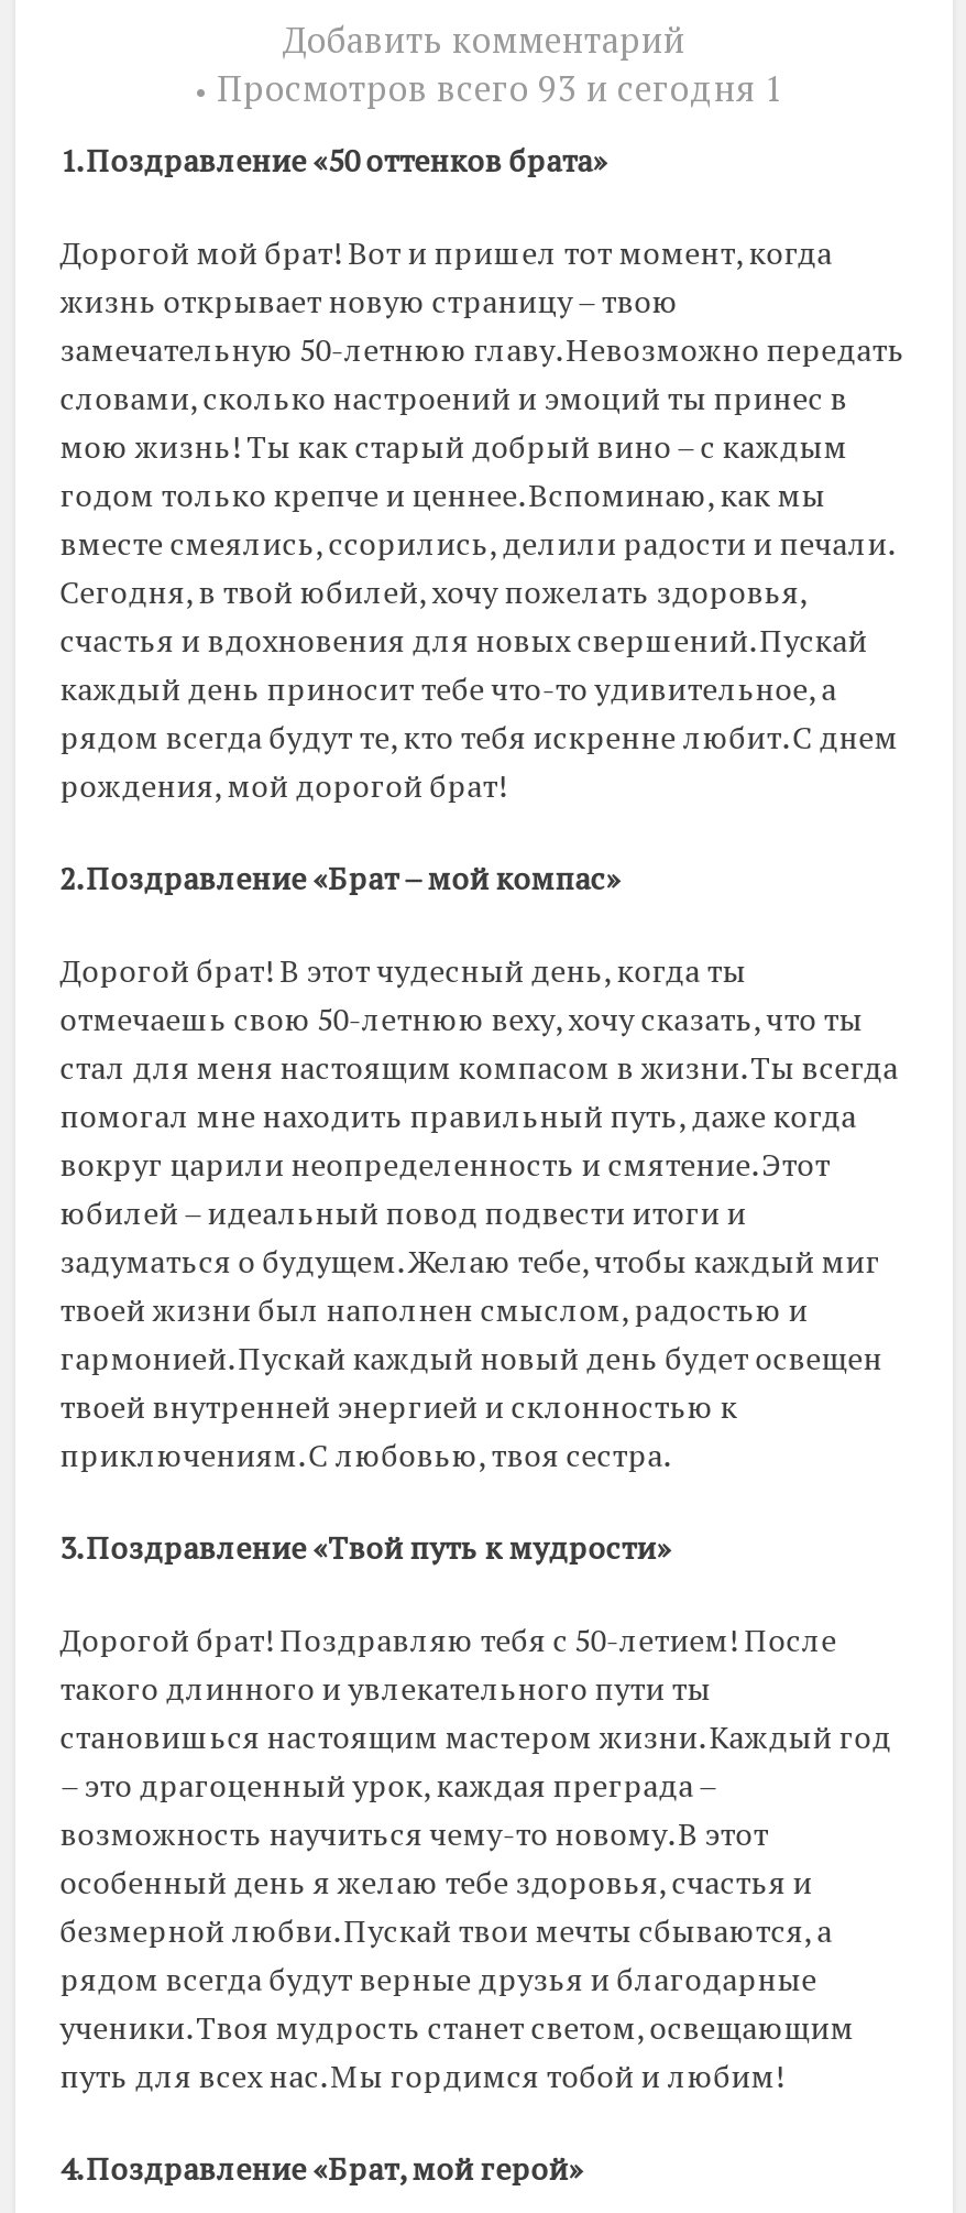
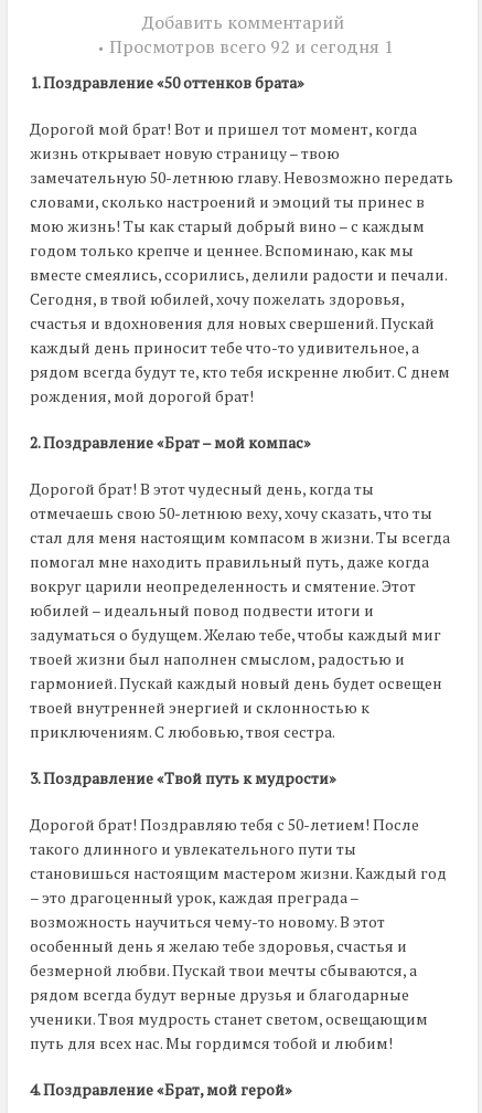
- Просмотров всего 93 и сегодня 1
+ Просмотров всего 92 и сегодня 1
